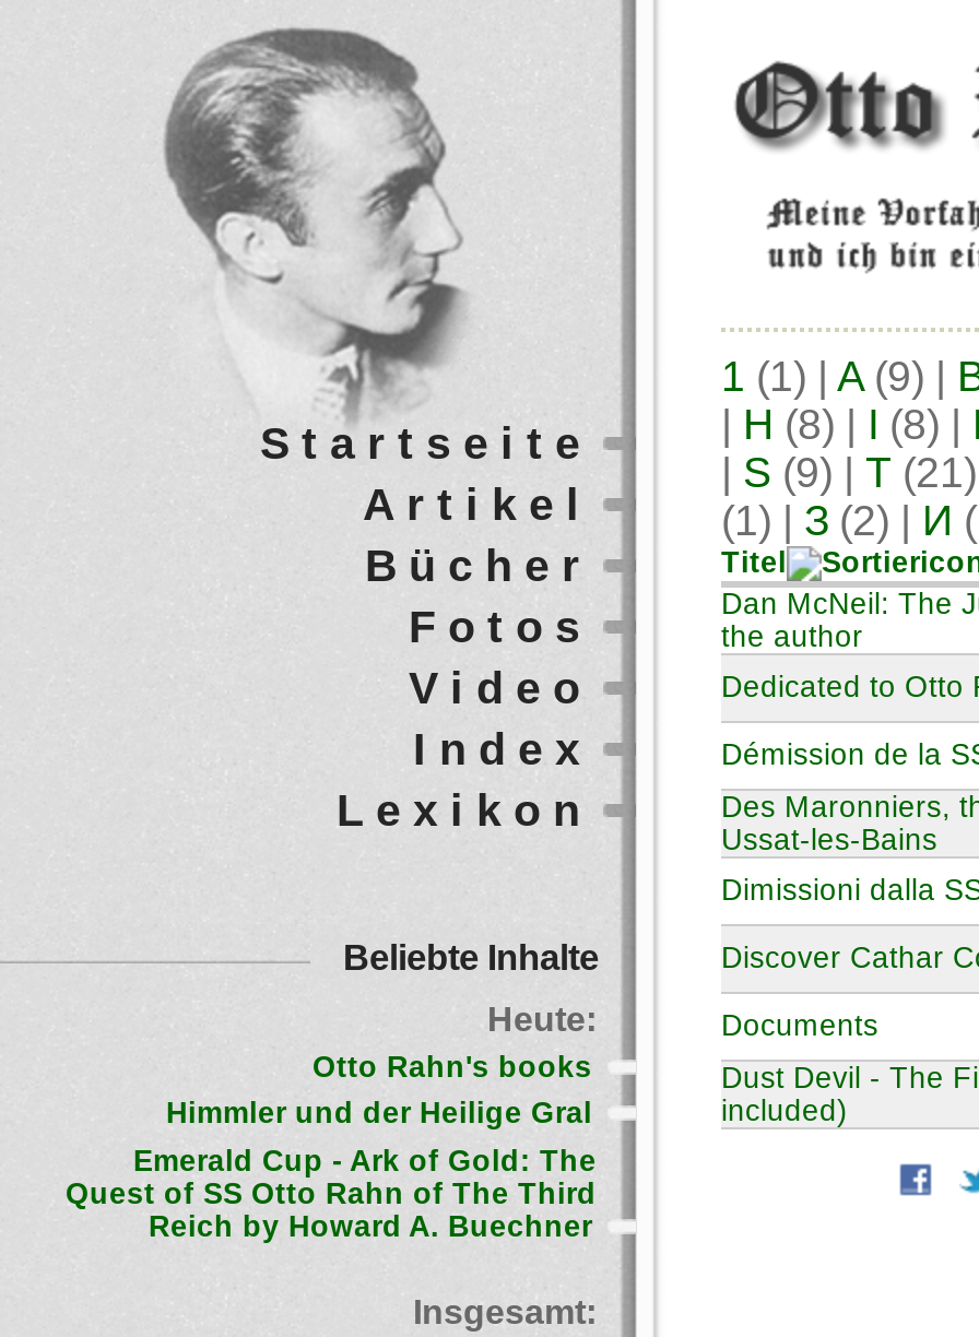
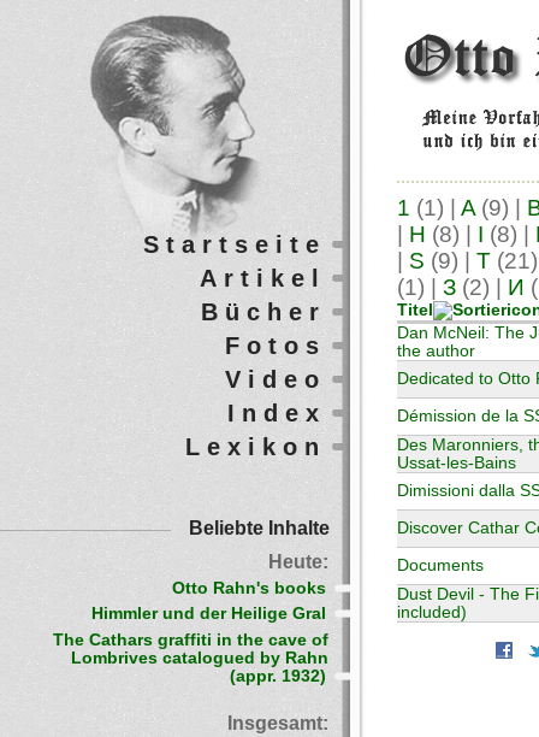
- Emerald Cup - Ark of Gold: The
- Quest of SS Otto Rahn of The Third
- Reich by Howard A. Buechner
+ The Cathars graffiti in the cave of
+ Lombrives catalogued by Rahn
+ (appr. 1932)
